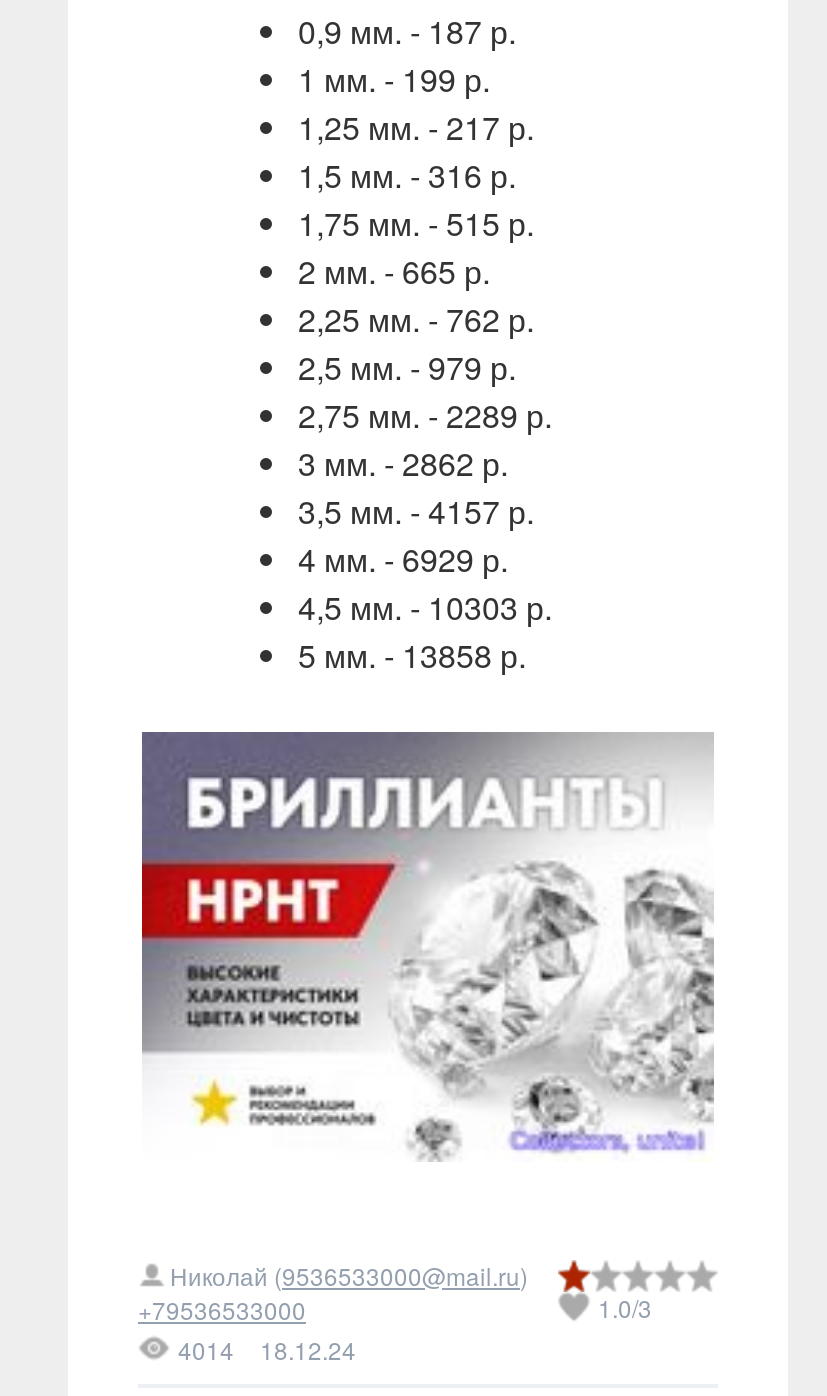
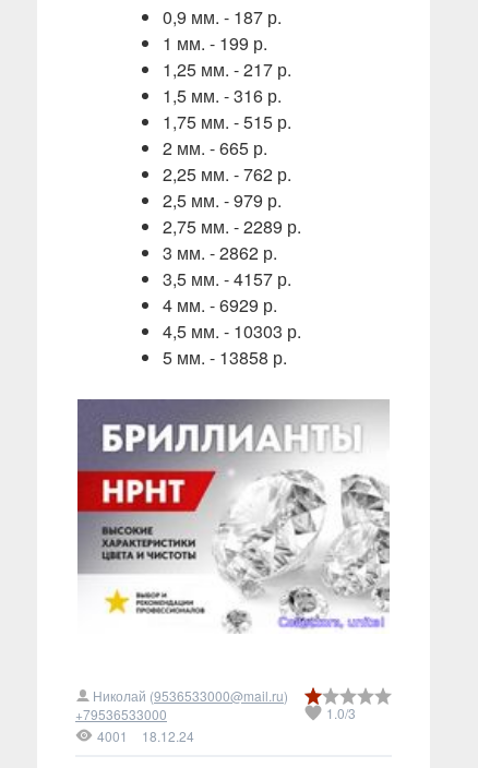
- 4014 18.12.24
+ 4001 18.12.24
